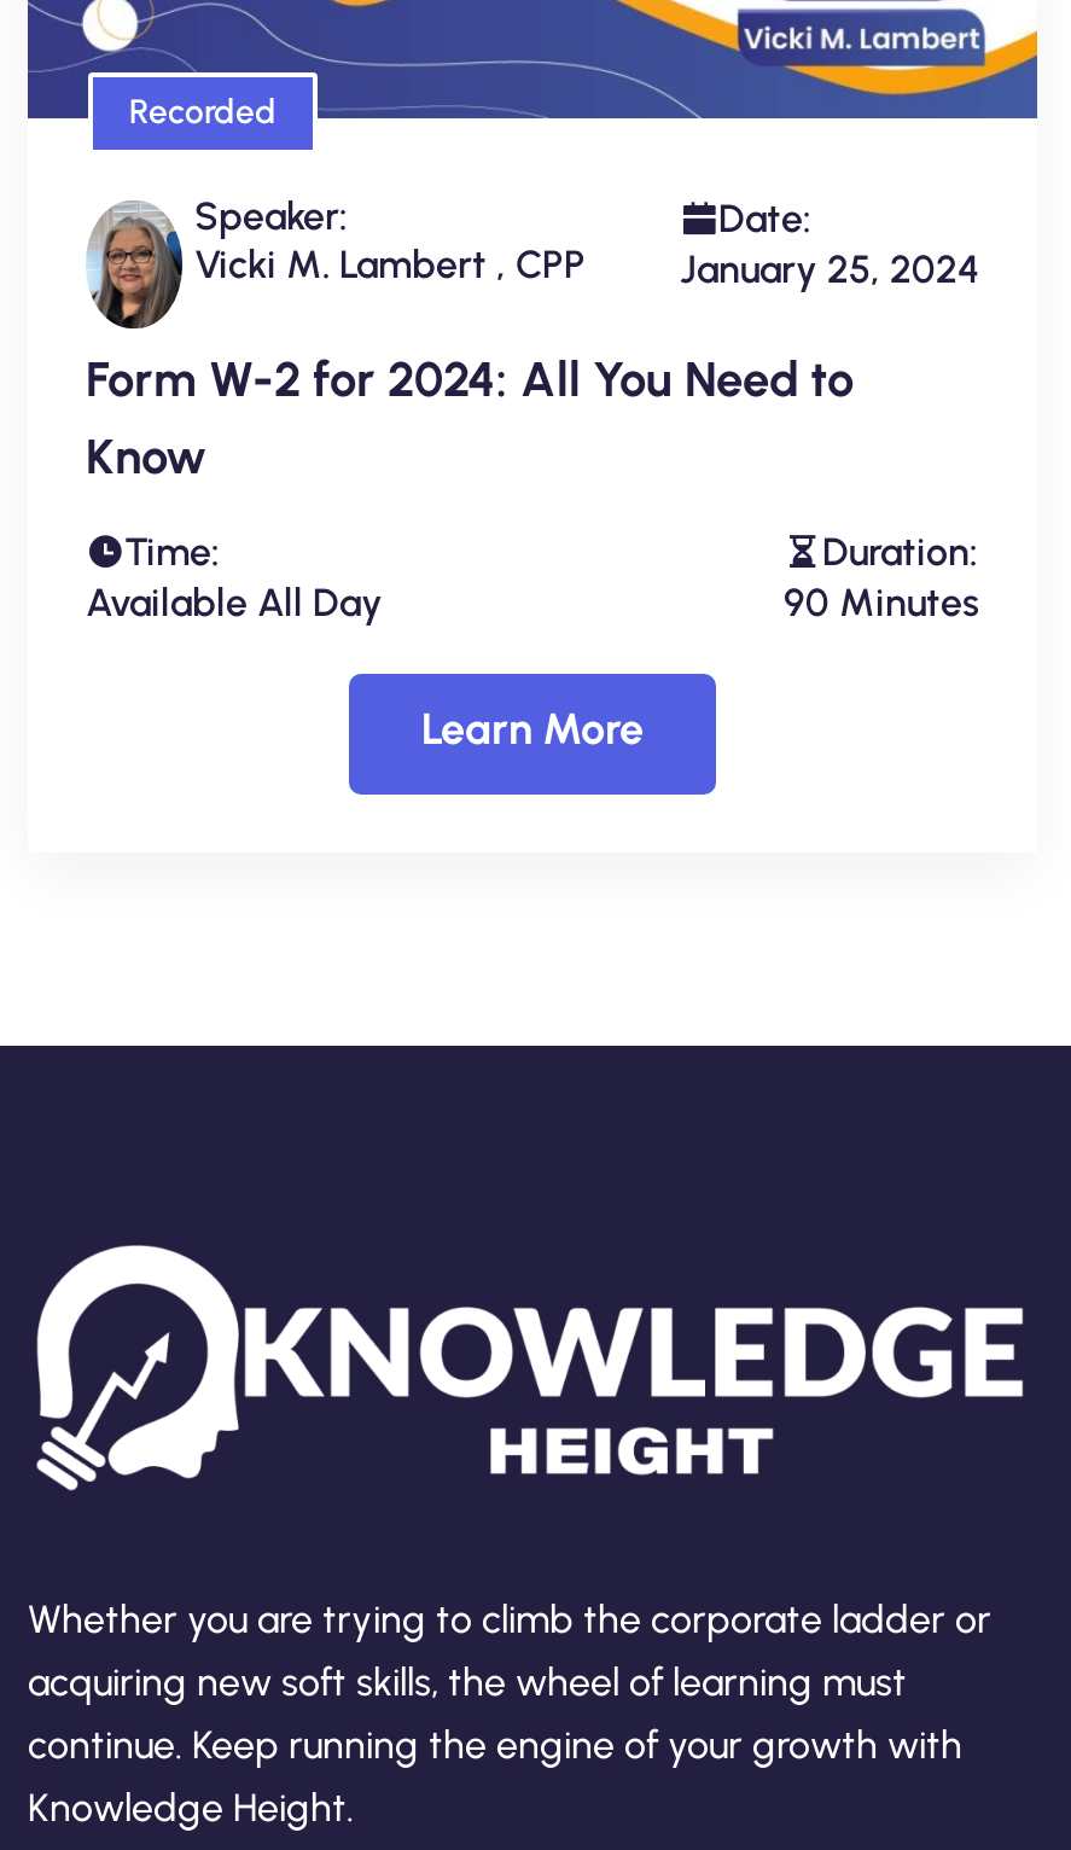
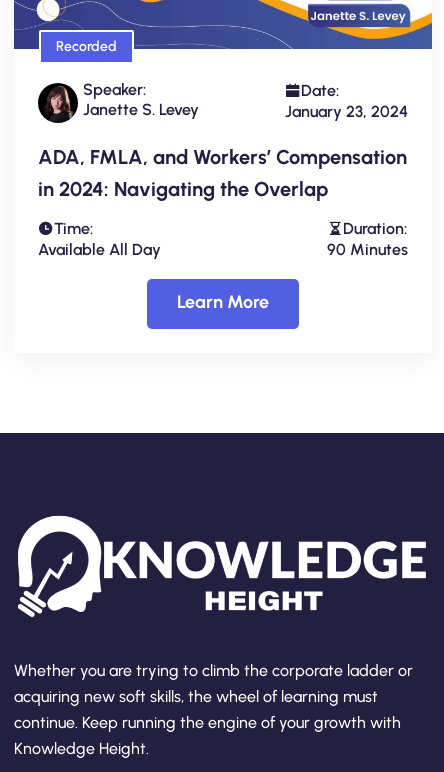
- [image]
- Vicki M. Lambert , CPP
+ [image]
+ Janette S. Levey

- January 25, 2024
+ January 23, 2024

- Form W-2 for 2024: All You Need to
- Know
+ ADA, FMLA, and Workers’ Compensation
+ in 2024: Navigating the Overlap
